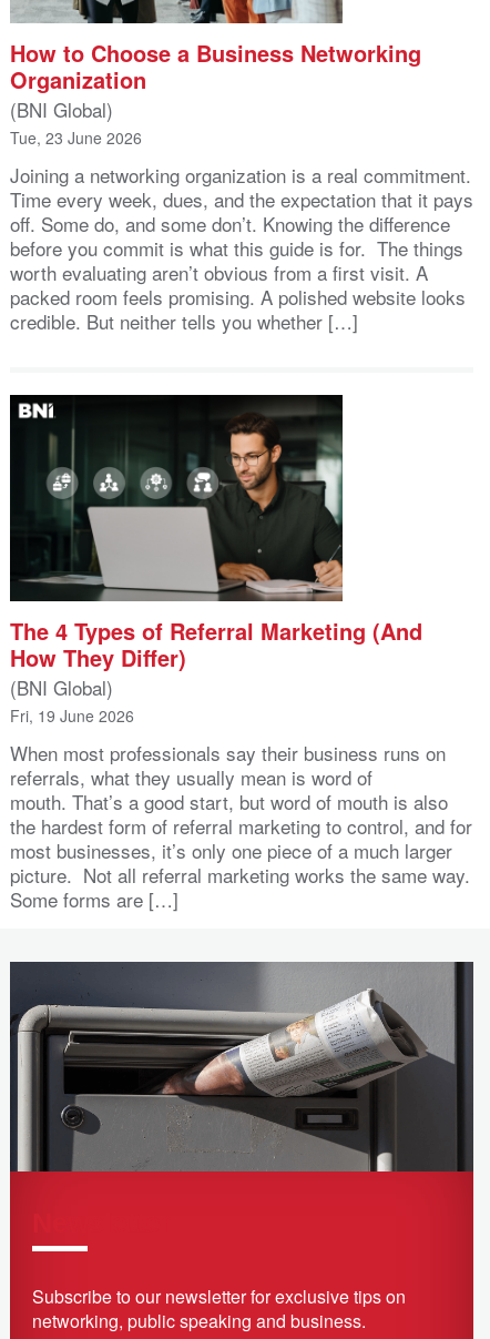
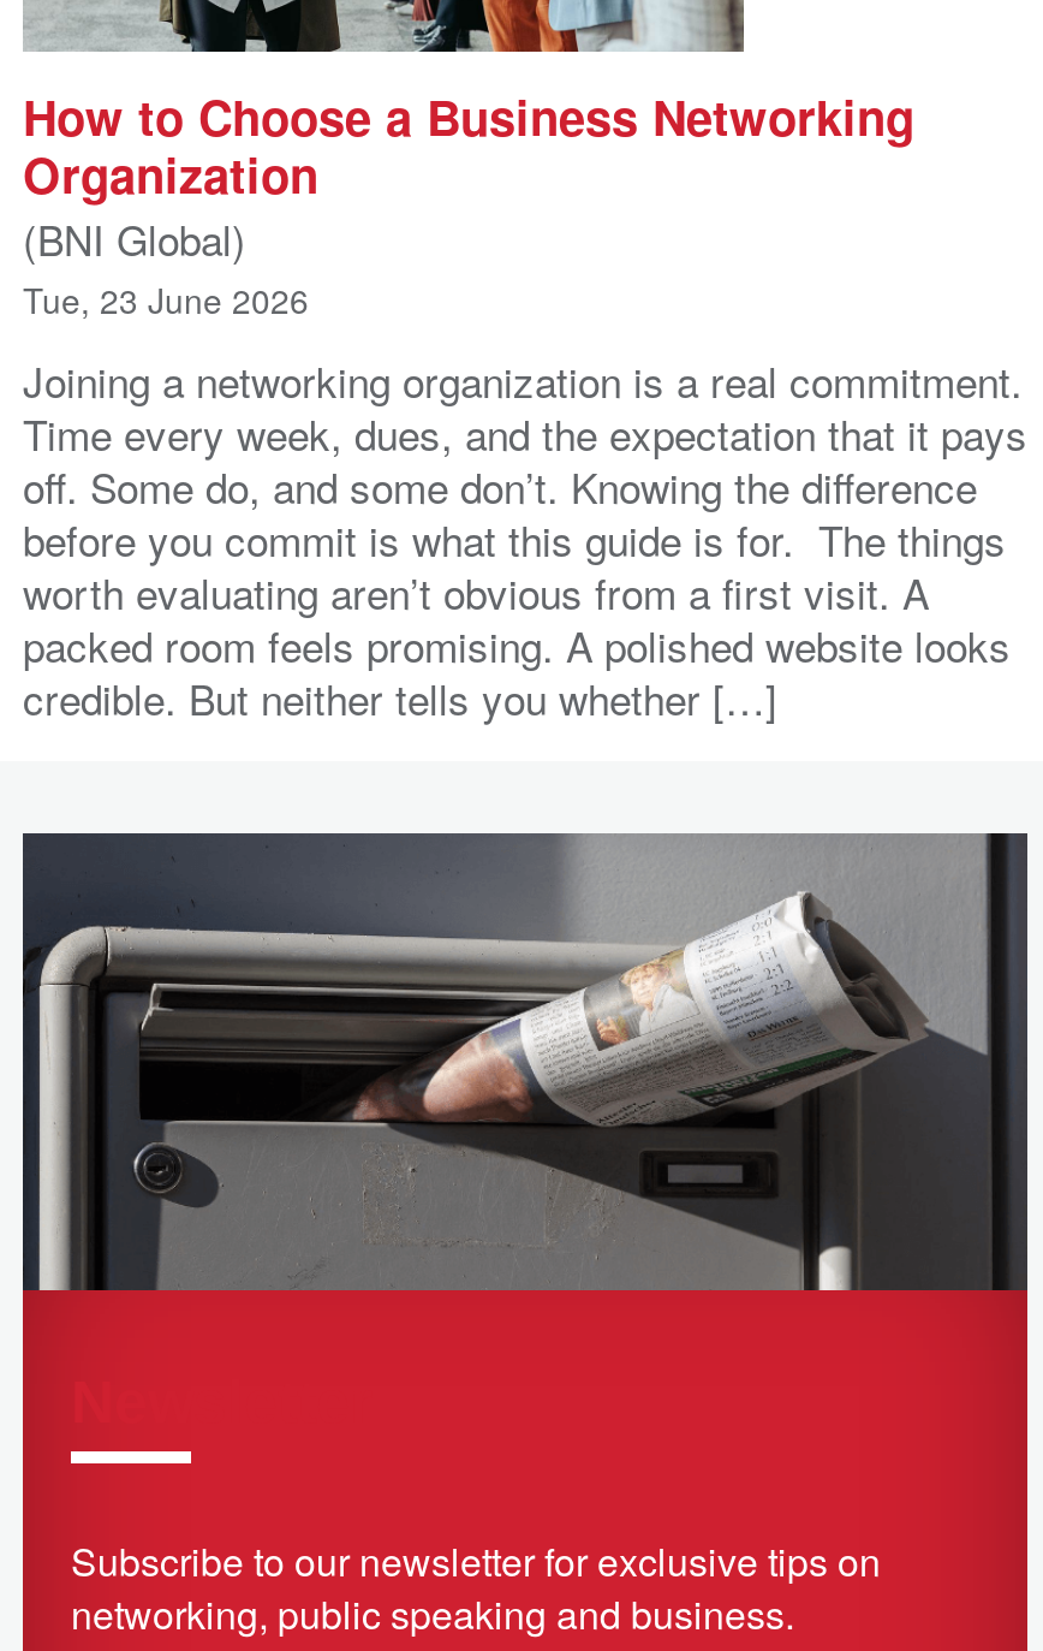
- [image]
- The 4 Types of Referral Marketing (And
- How They Differ)
- (BNI Global)
- Fri, 19 June 2026
- When most professionals say their business runs on
- referrals, what they usually mean is word of
- mouth. That’s a good start, but word of mouth is also
- the hardest form of referral marketing to control, and for
- most businesses, it’s only one piece of a much larger
- picture. Not all referral marketing works the same way.
- Some forms are […]
